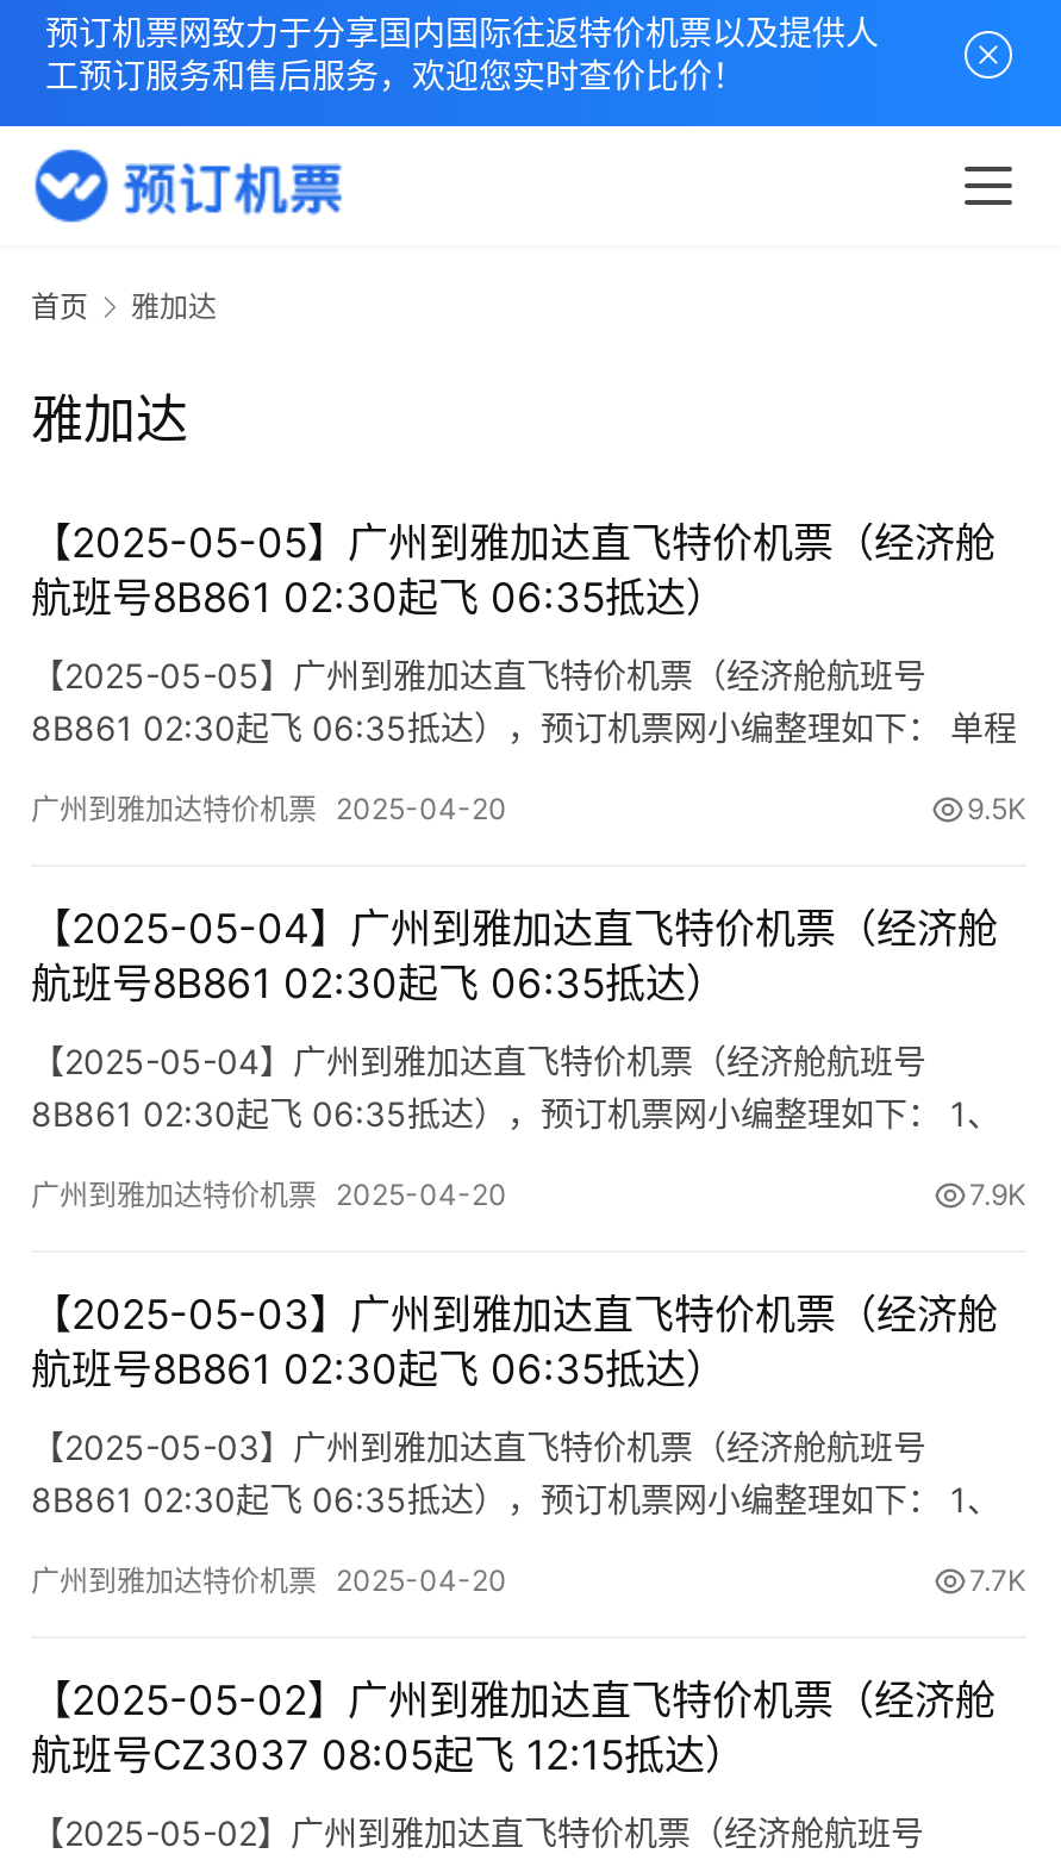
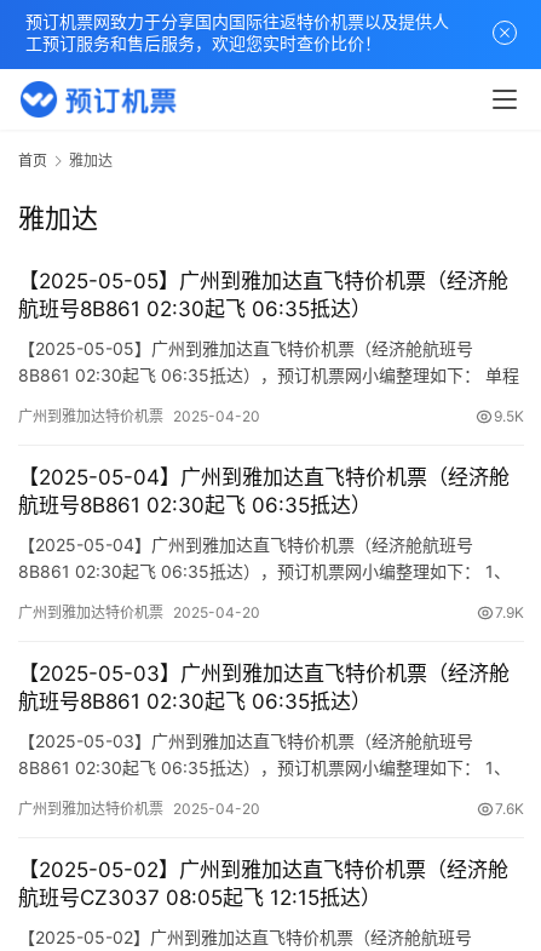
- 7.7K
+ 7.6K
